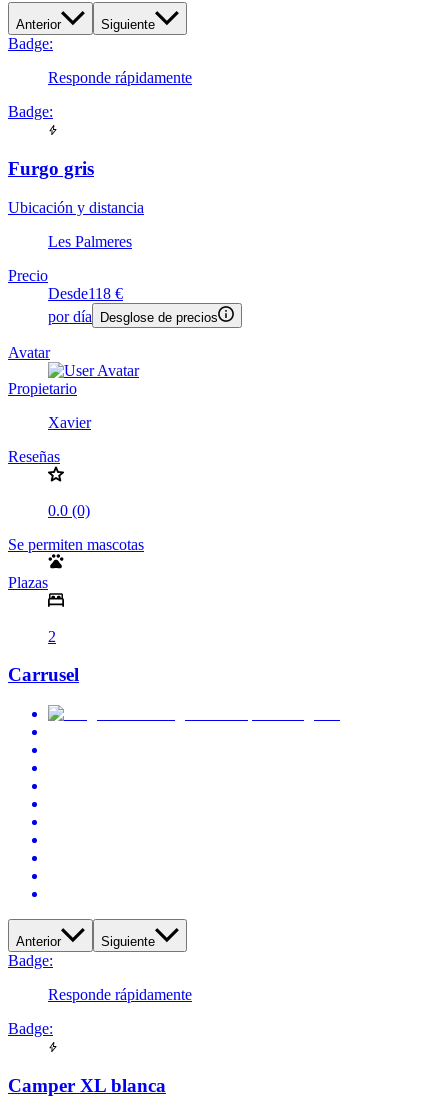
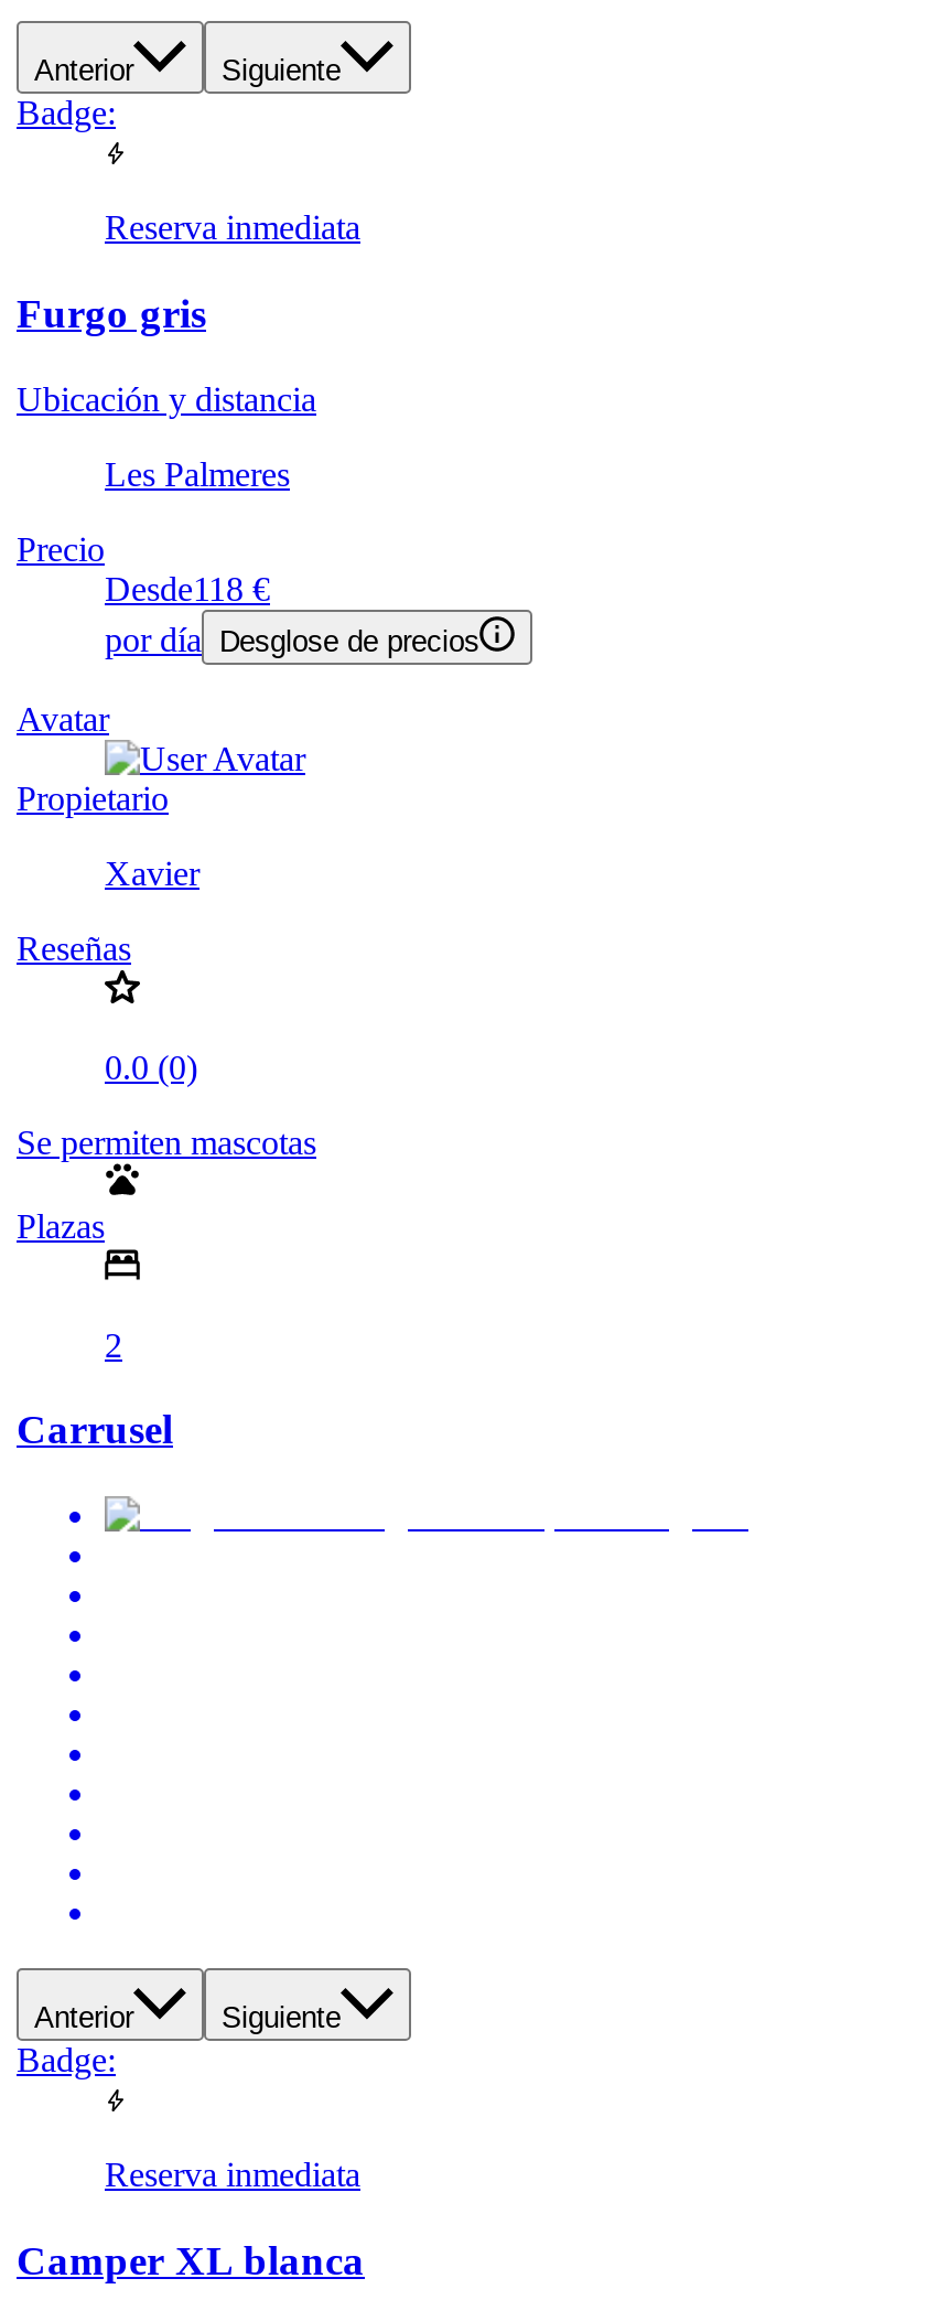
- Responde rápidamente
- Badge:
+ Reserva inmediata

- Responde rápidamente
- Badge:
+ Reserva inmediata
